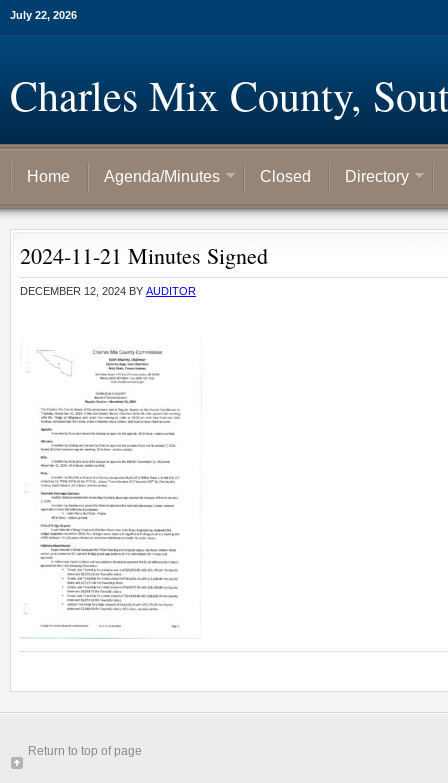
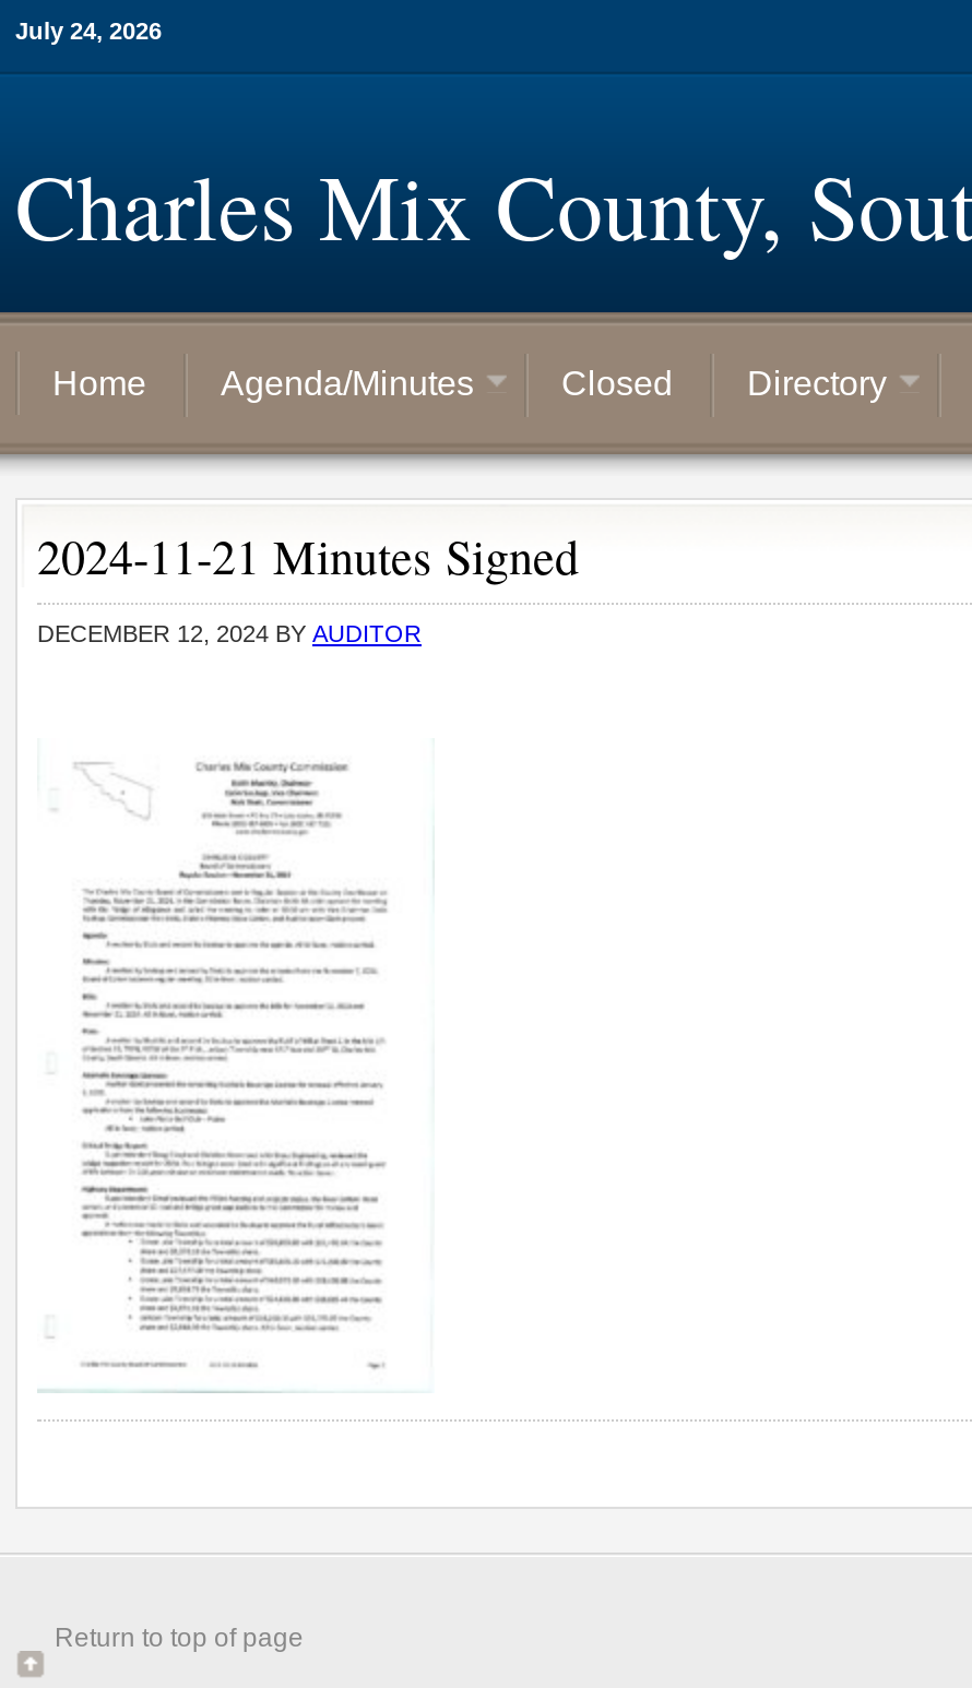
- July 22, 2026
+ July 24, 2026
